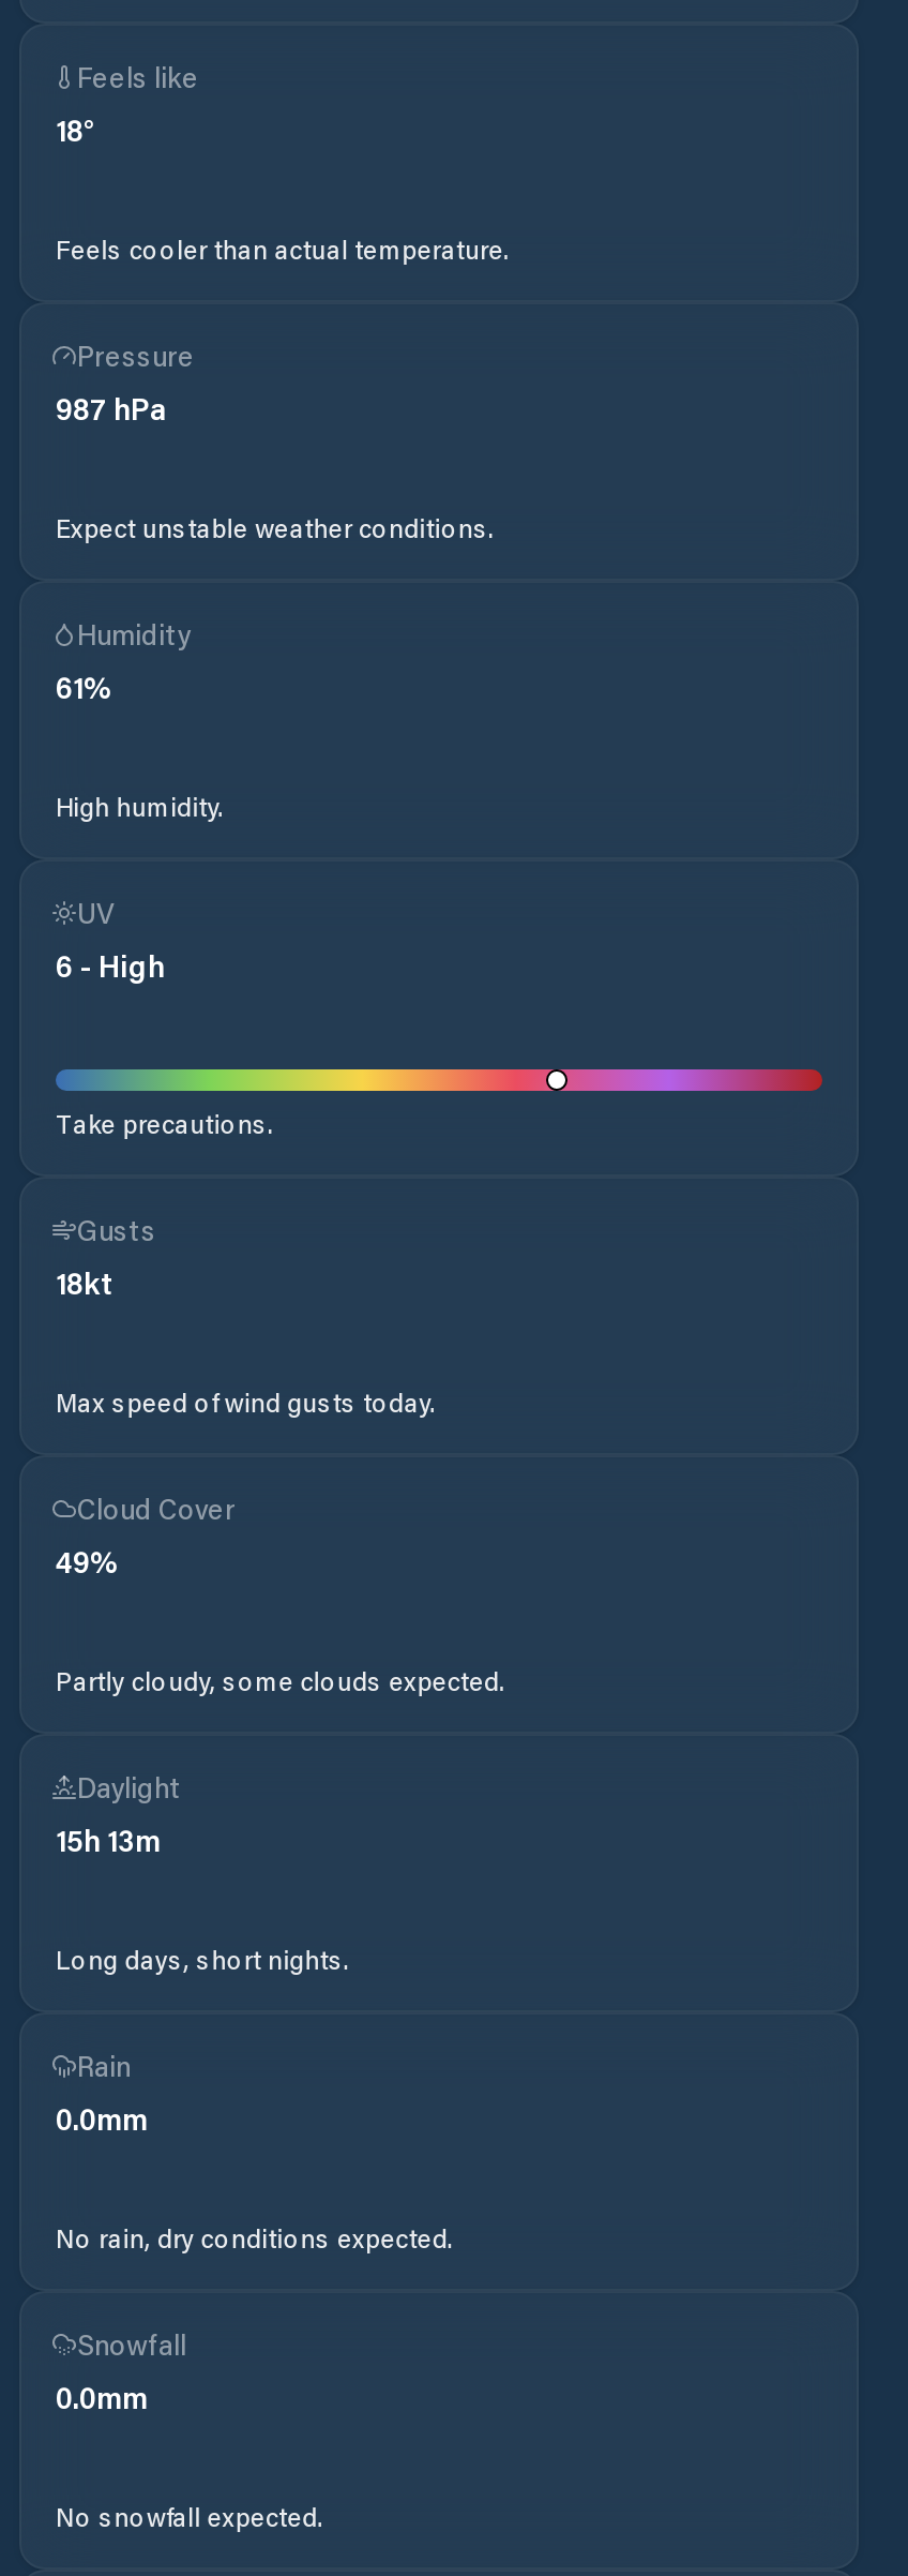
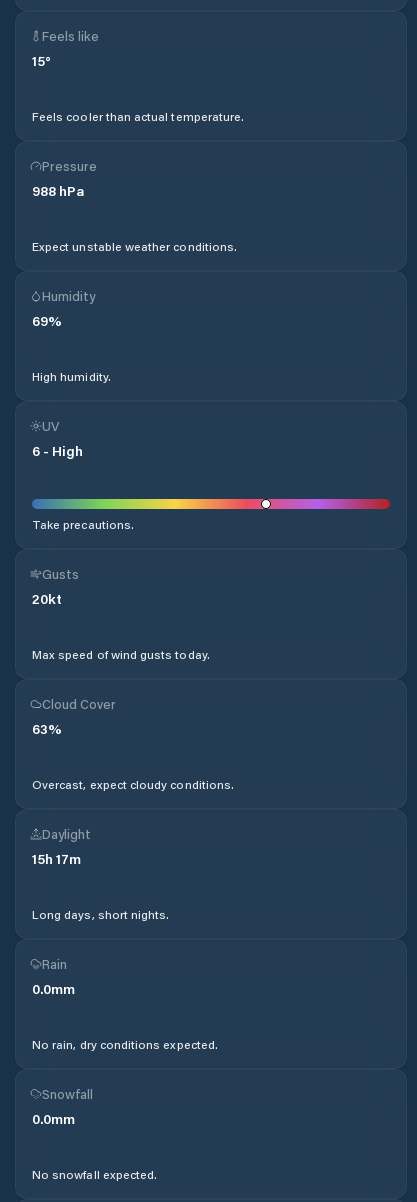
- 18°
+ 15°

- 987 hPa
+ 988 hPa

- 61%
+ 69%

- 18kt
+ 20kt

- 49%
+ 63%

- Partly cloudy, some clouds expected.
+ Overcast, expect cloudy conditions.

- 15h 13m
+ 15h 17m
